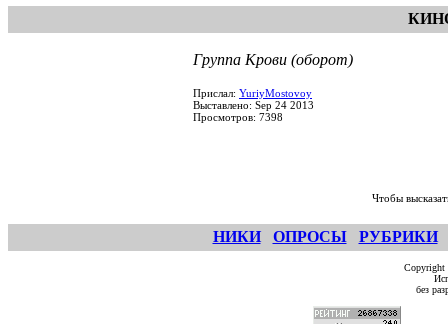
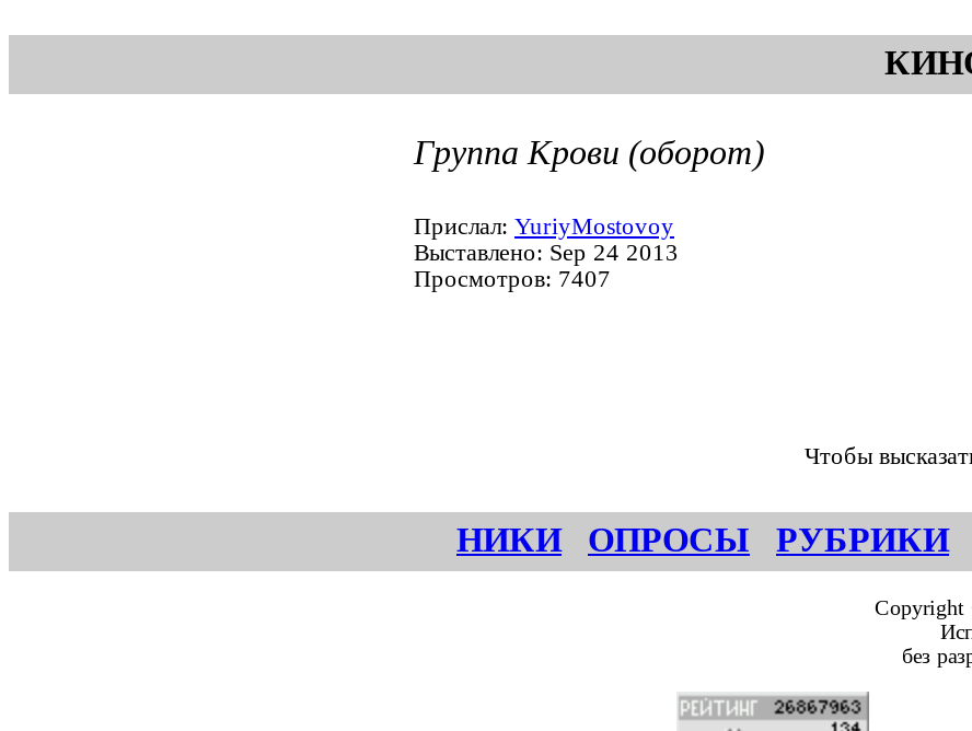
- Просмотров: 7398
+ Просмотров: 7407
